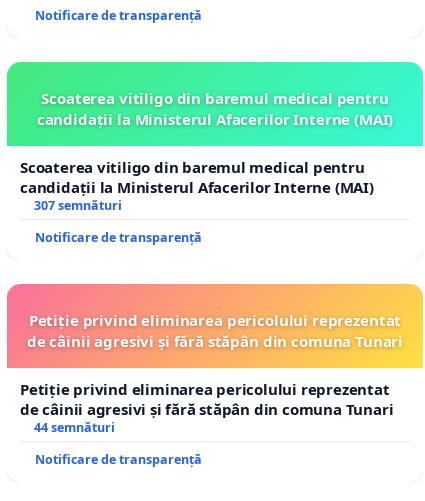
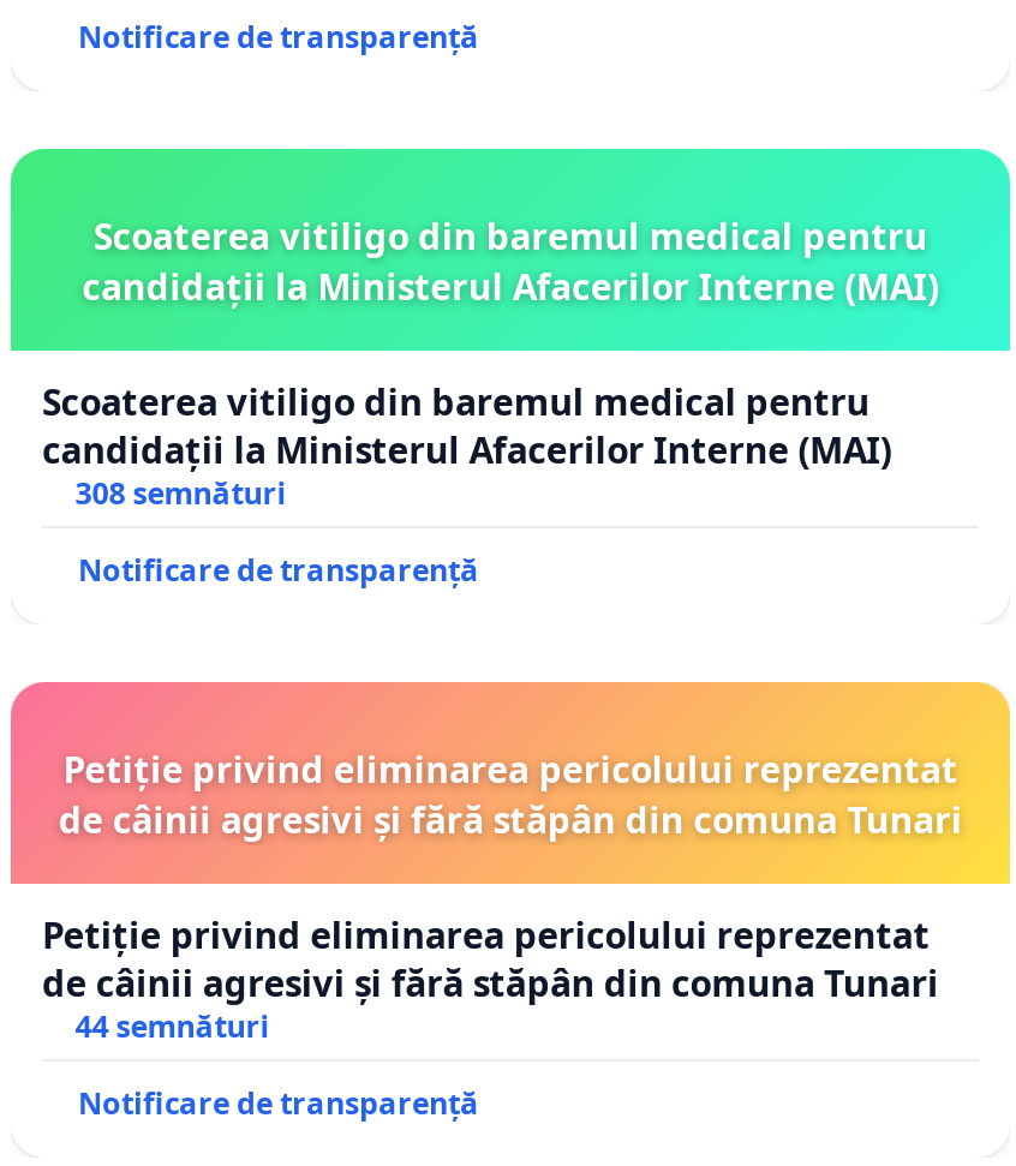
- 307 semnături
+ 308 semnături
